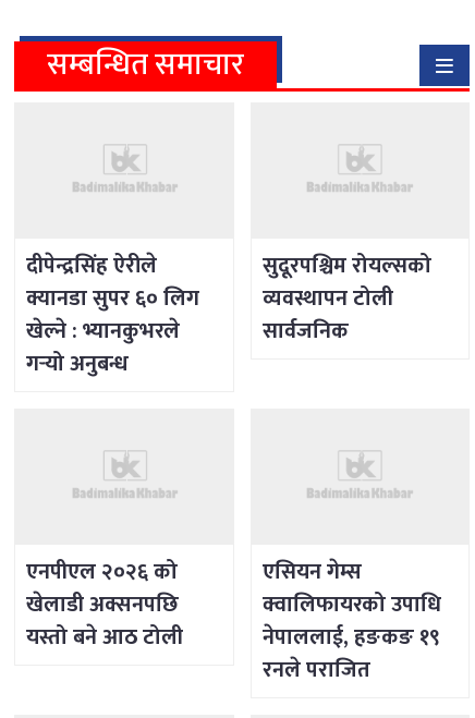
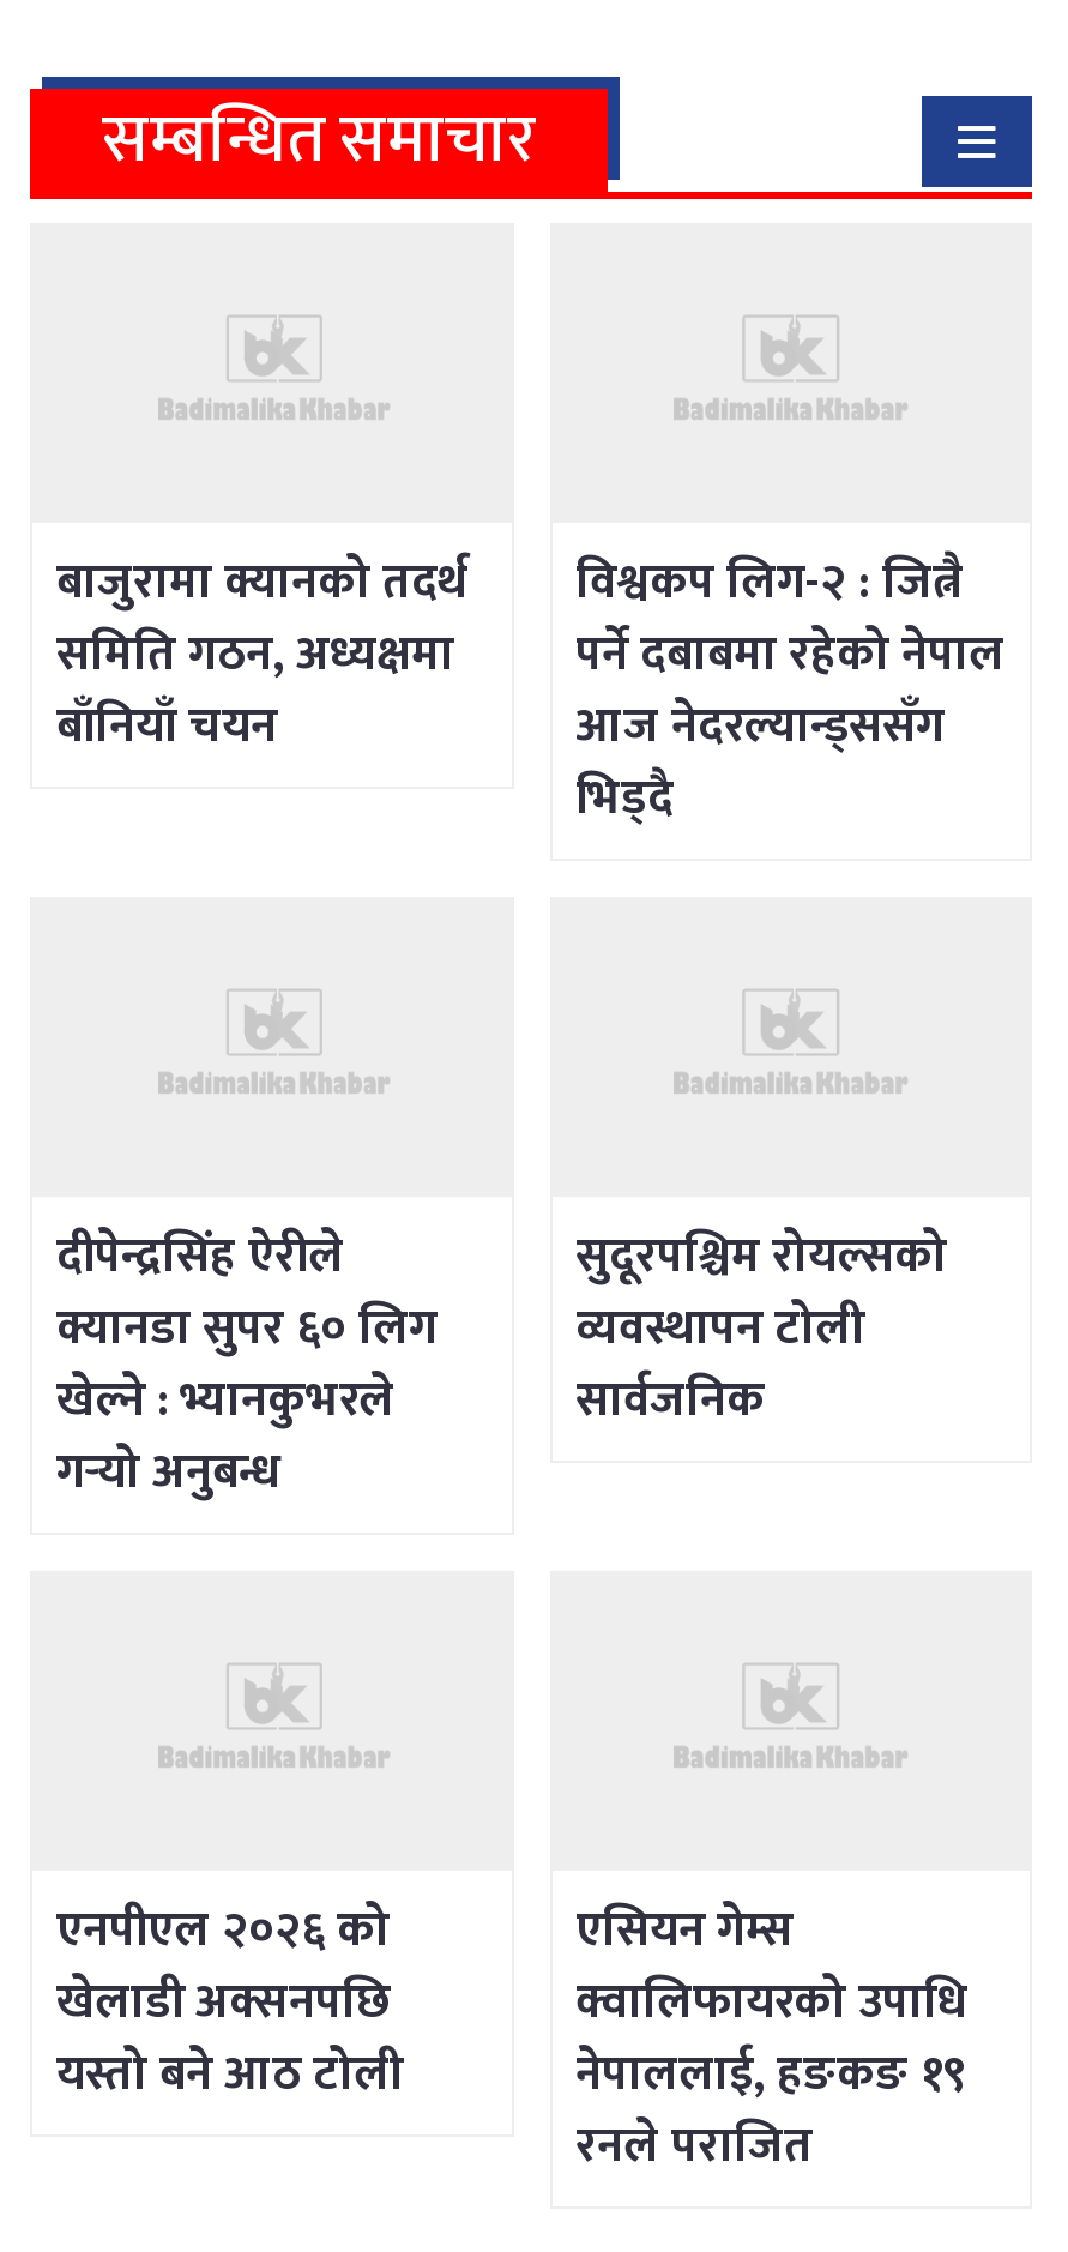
+ बाजुरामा क्यानको तदर्थ
+ समिति गठन, अध्यक्षमा
+ बाँनियाँ चयन

+ विश्वकप लिग-२ : जित्नै
+ पर्ने दबाबमा रहेको नेपाल
+ आज नेदरल्यान्ड्ससँग
+ भिड्दै
